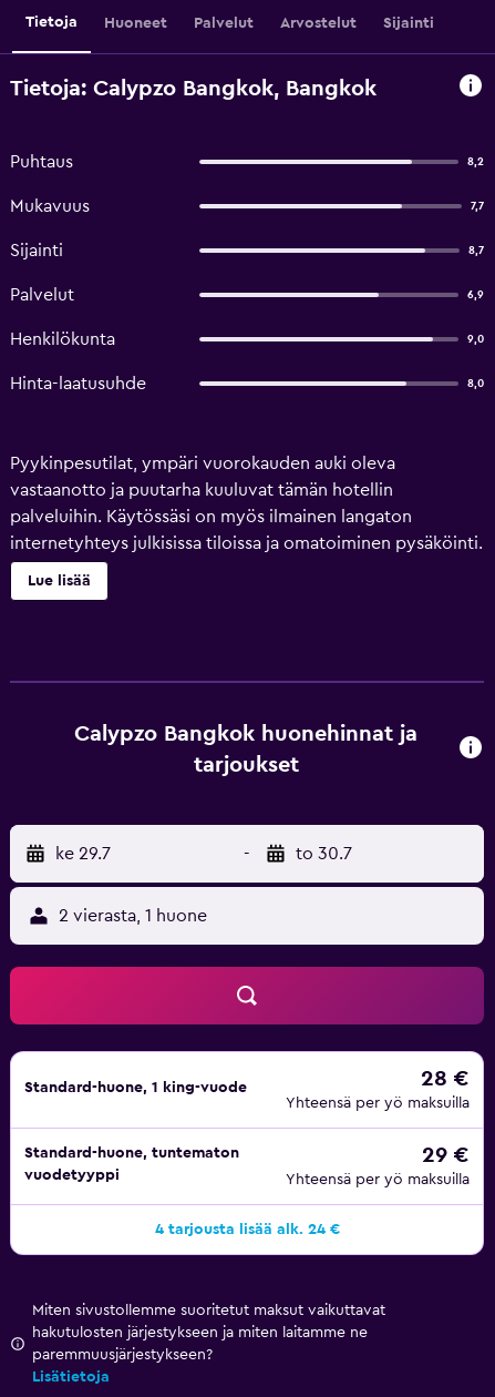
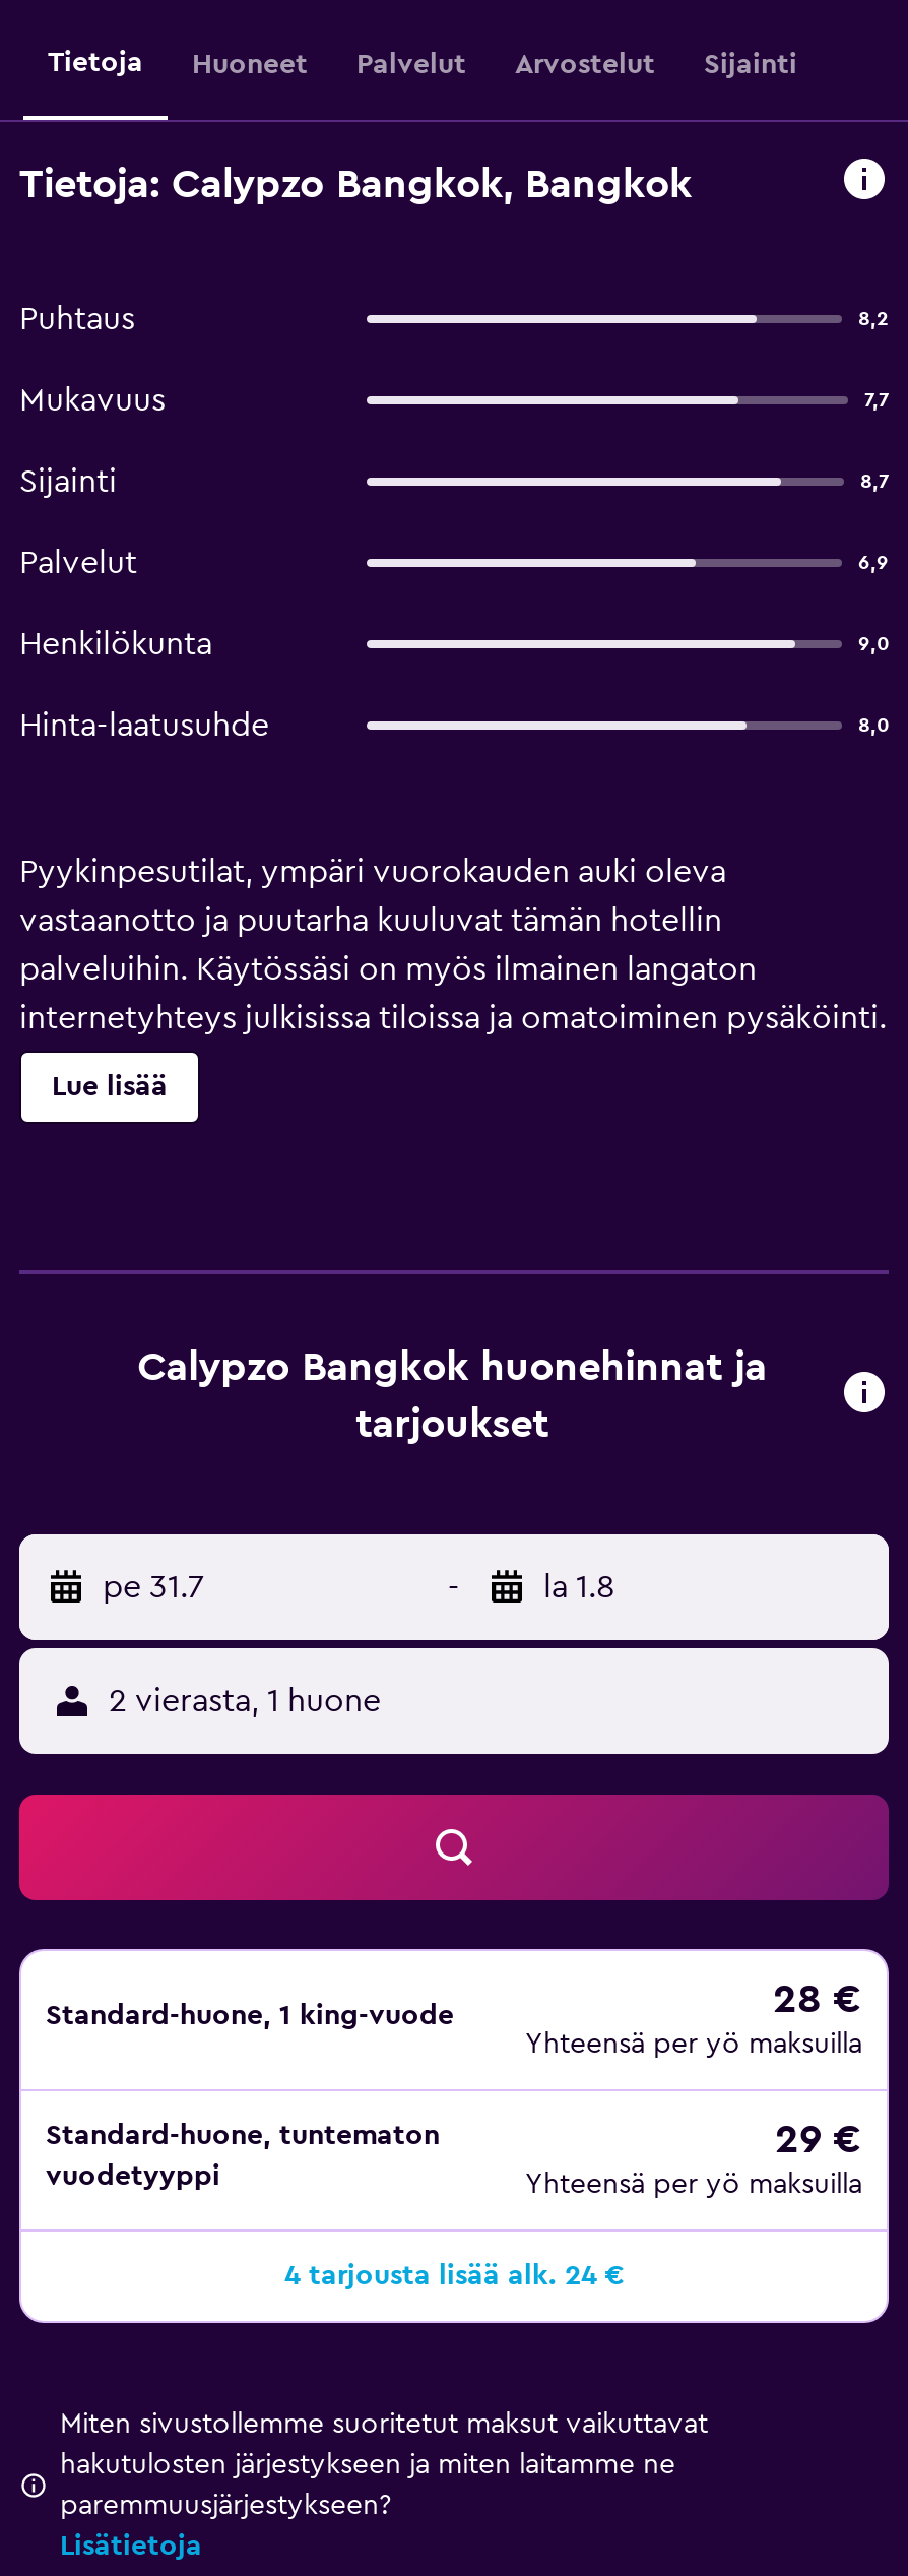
- ke 29.7
+ pe 31.7

- to 30.7
+ la 1.8
